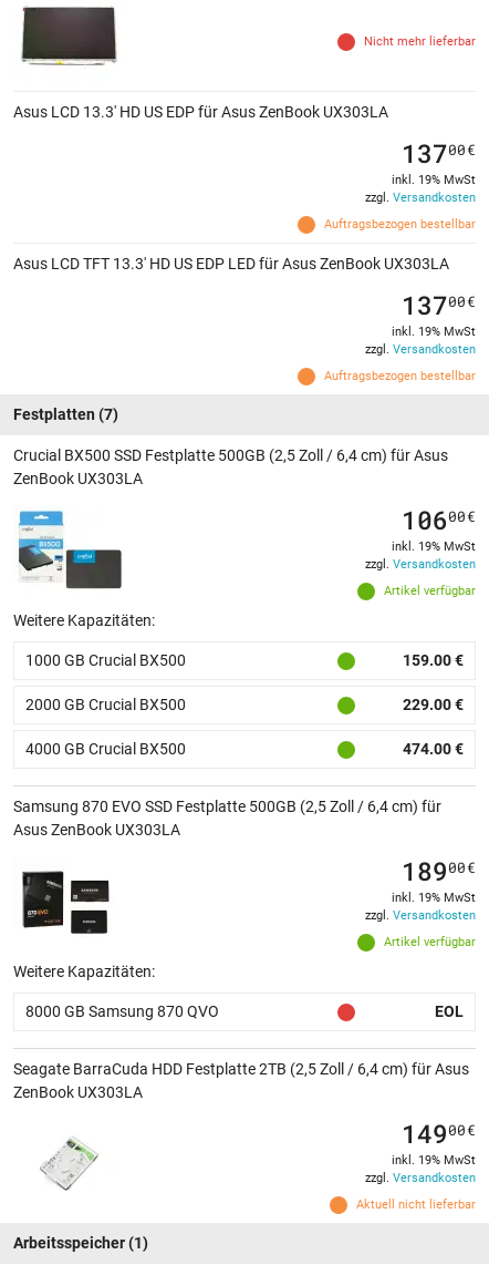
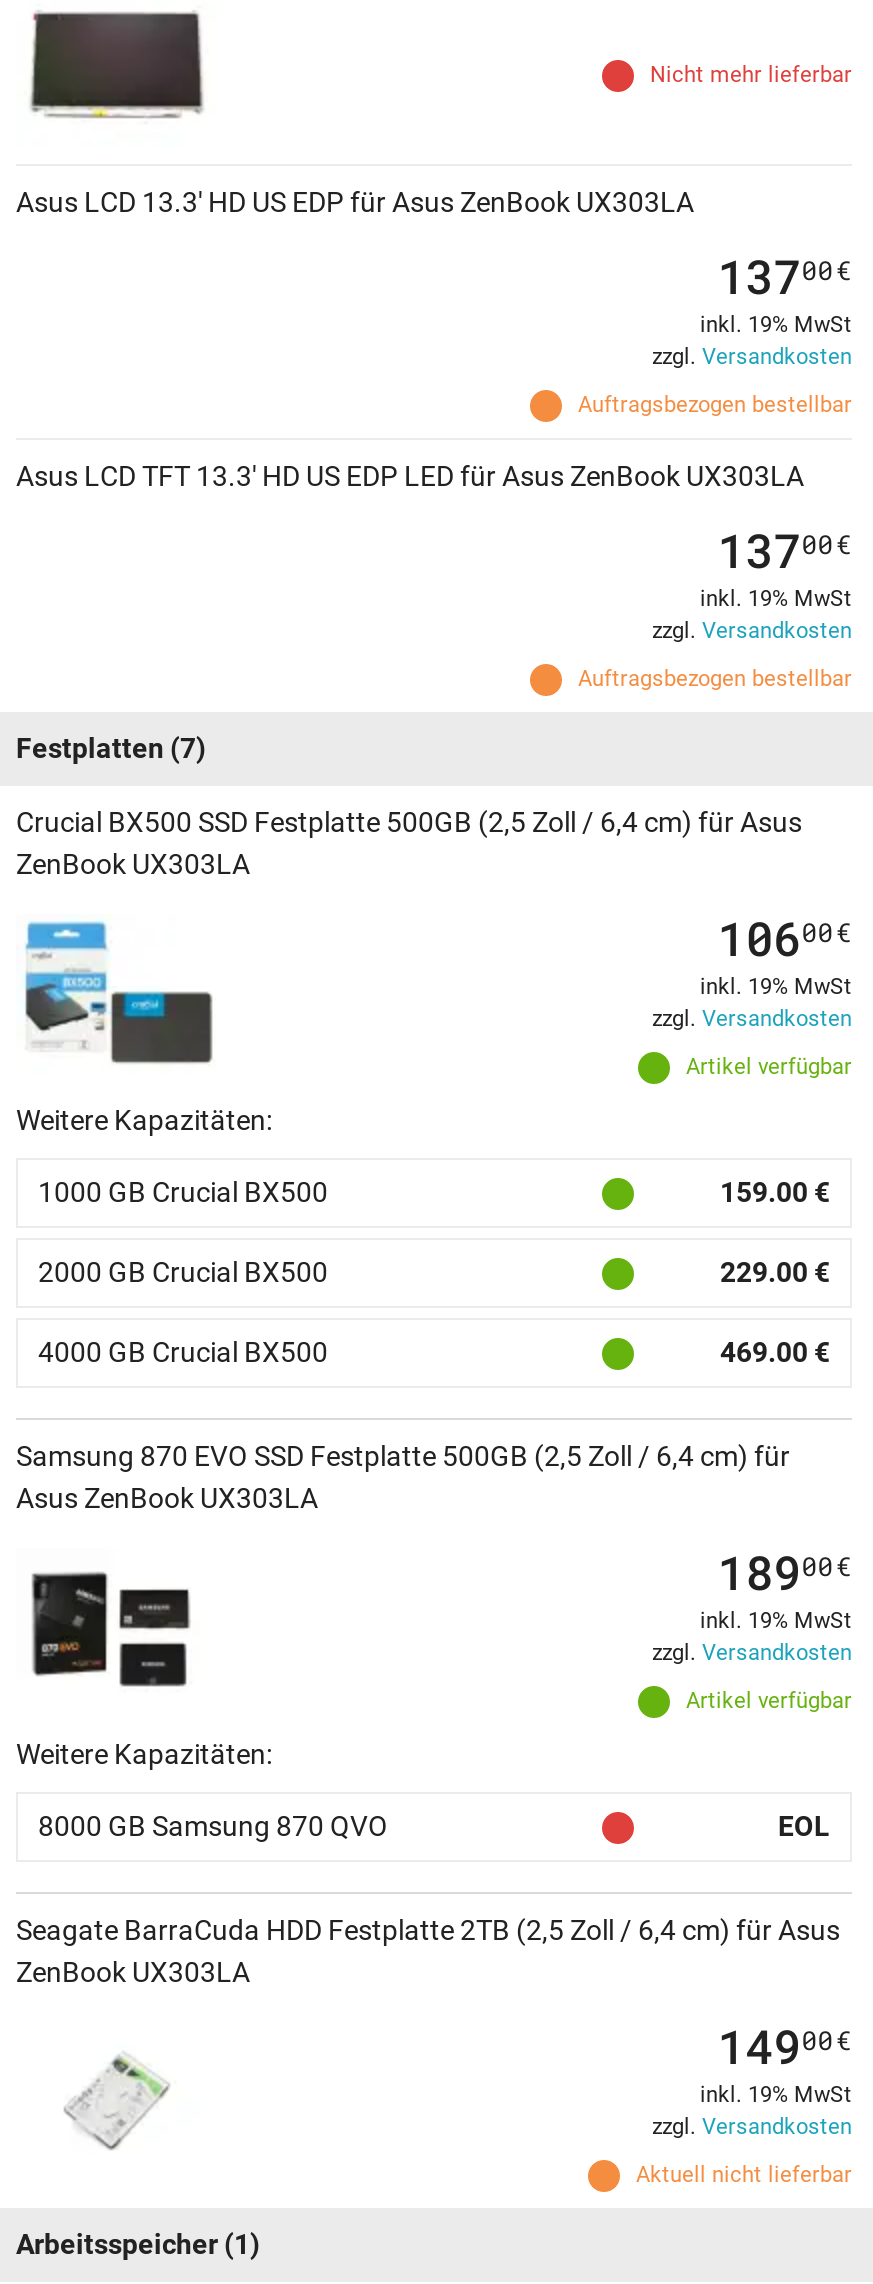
- 474.00 €
+ 469.00 €
